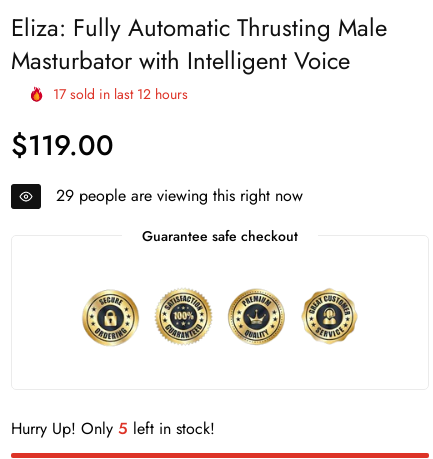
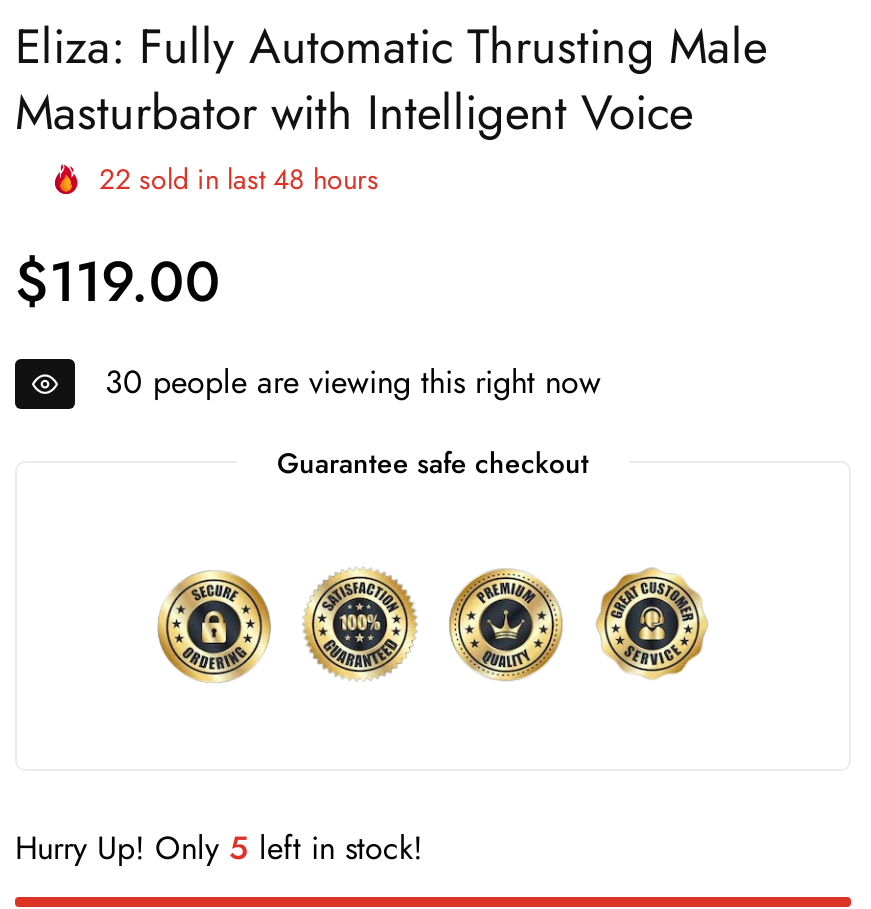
- 17 sold in last 12 hours
+ 22 sold in last 48 hours

- 29 people are viewing this right now
+ 30 people are viewing this right now
